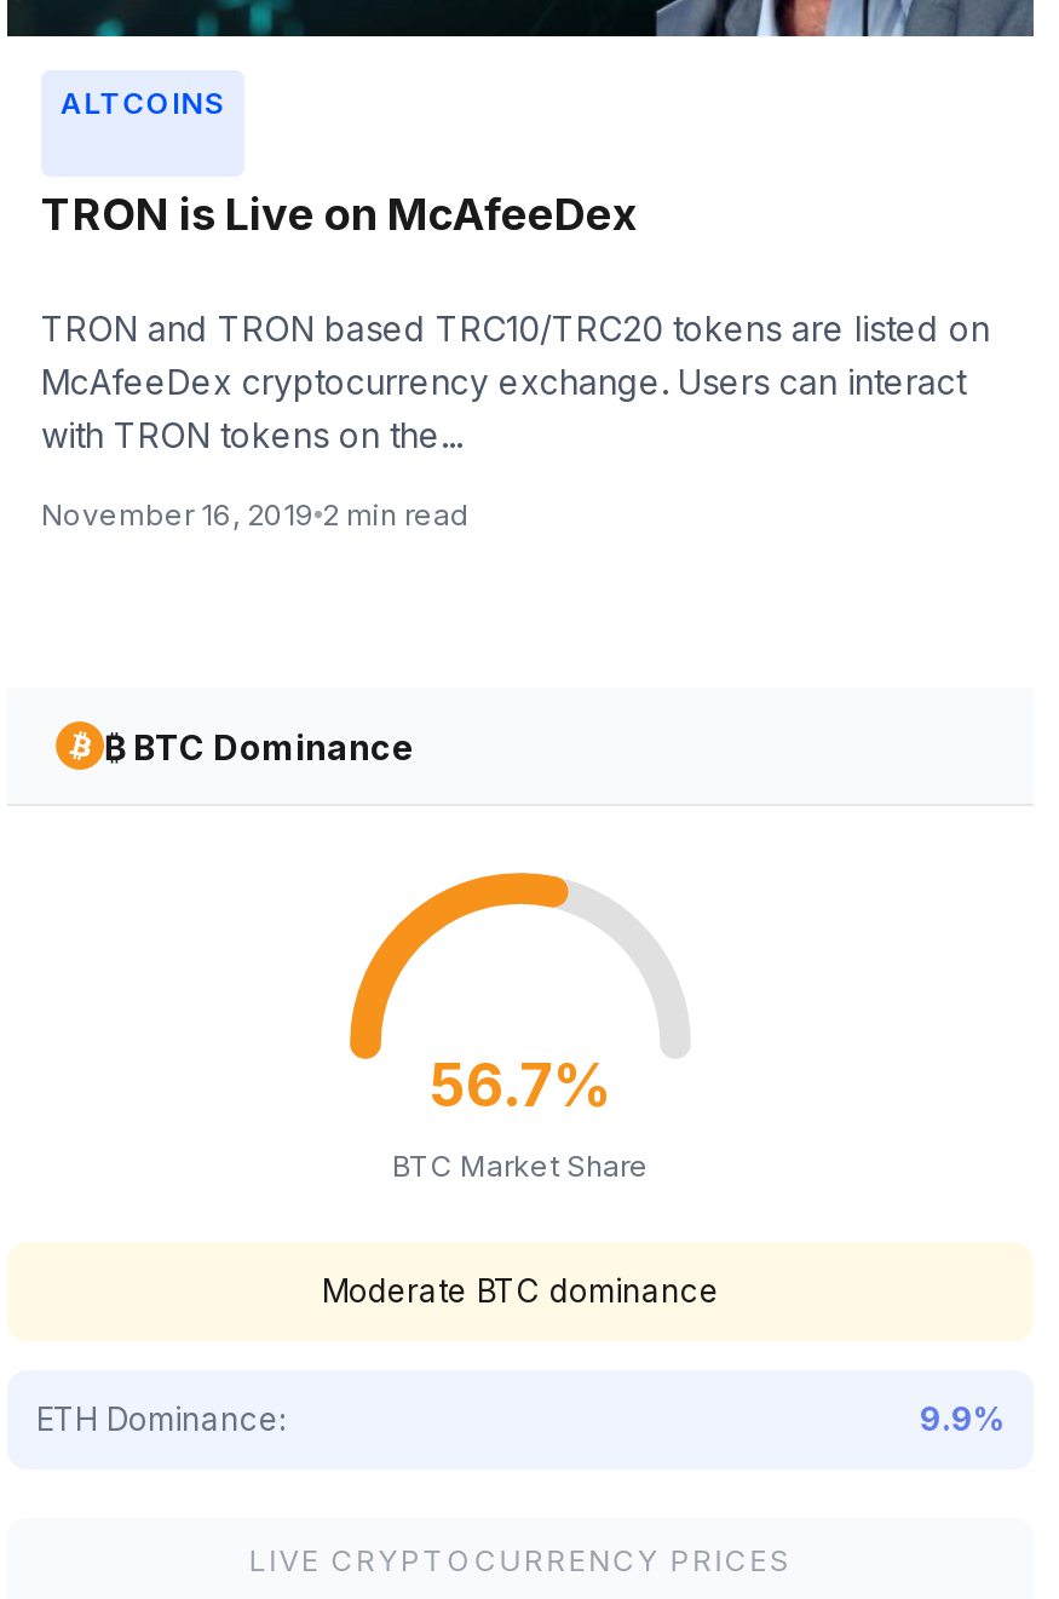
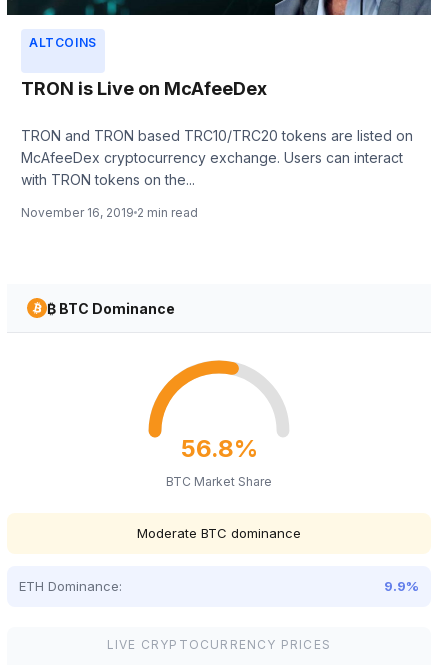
- 56.7%
+ 56.8%
